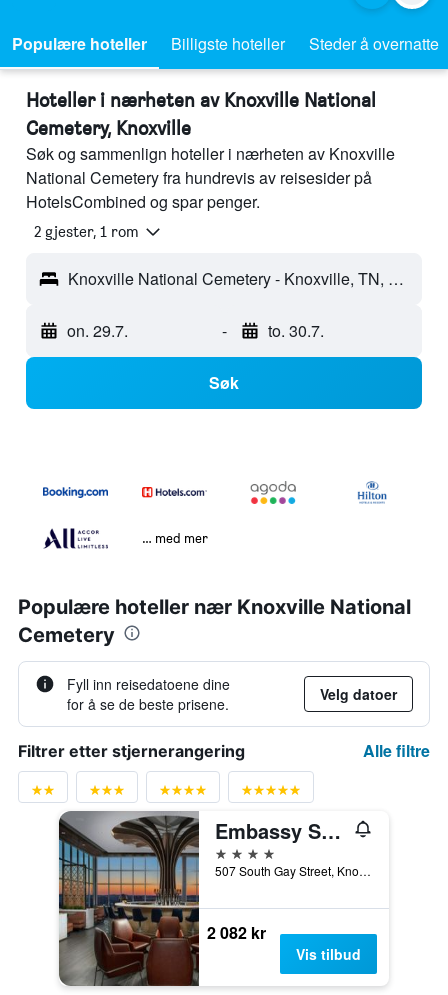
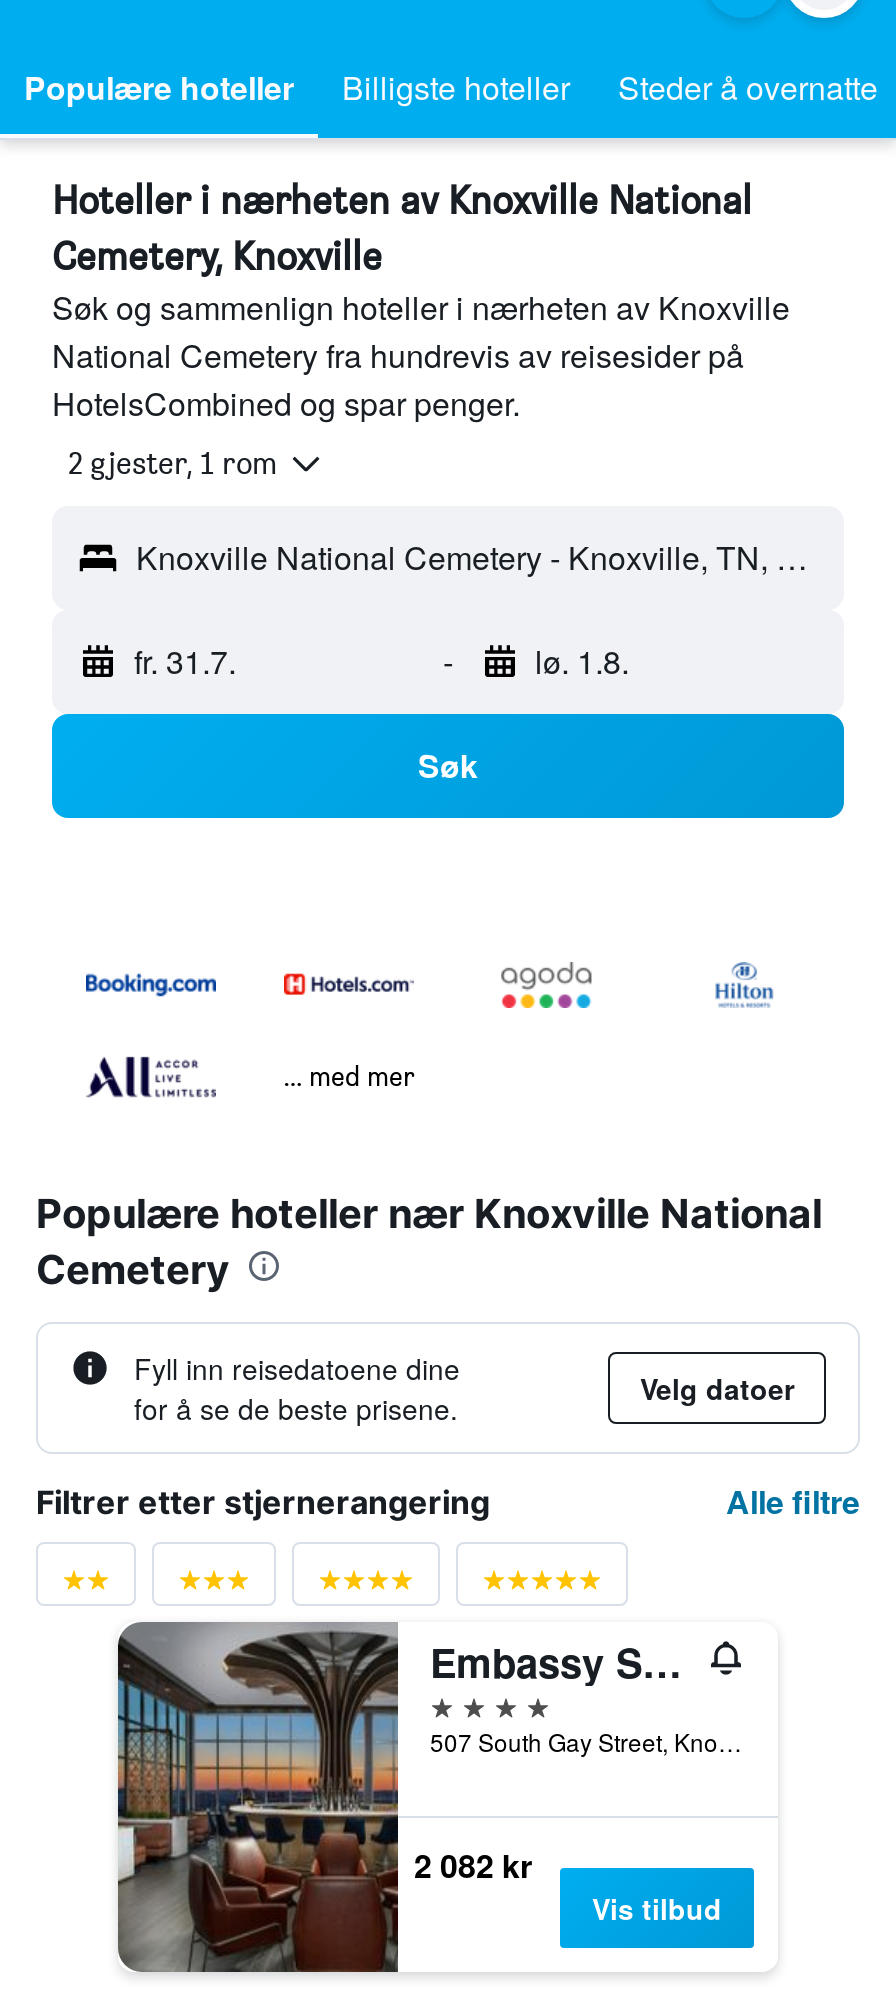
- on. 29.7.
+ fr. 31.7.

- to. 30.7.
+ lø. 1.8.
